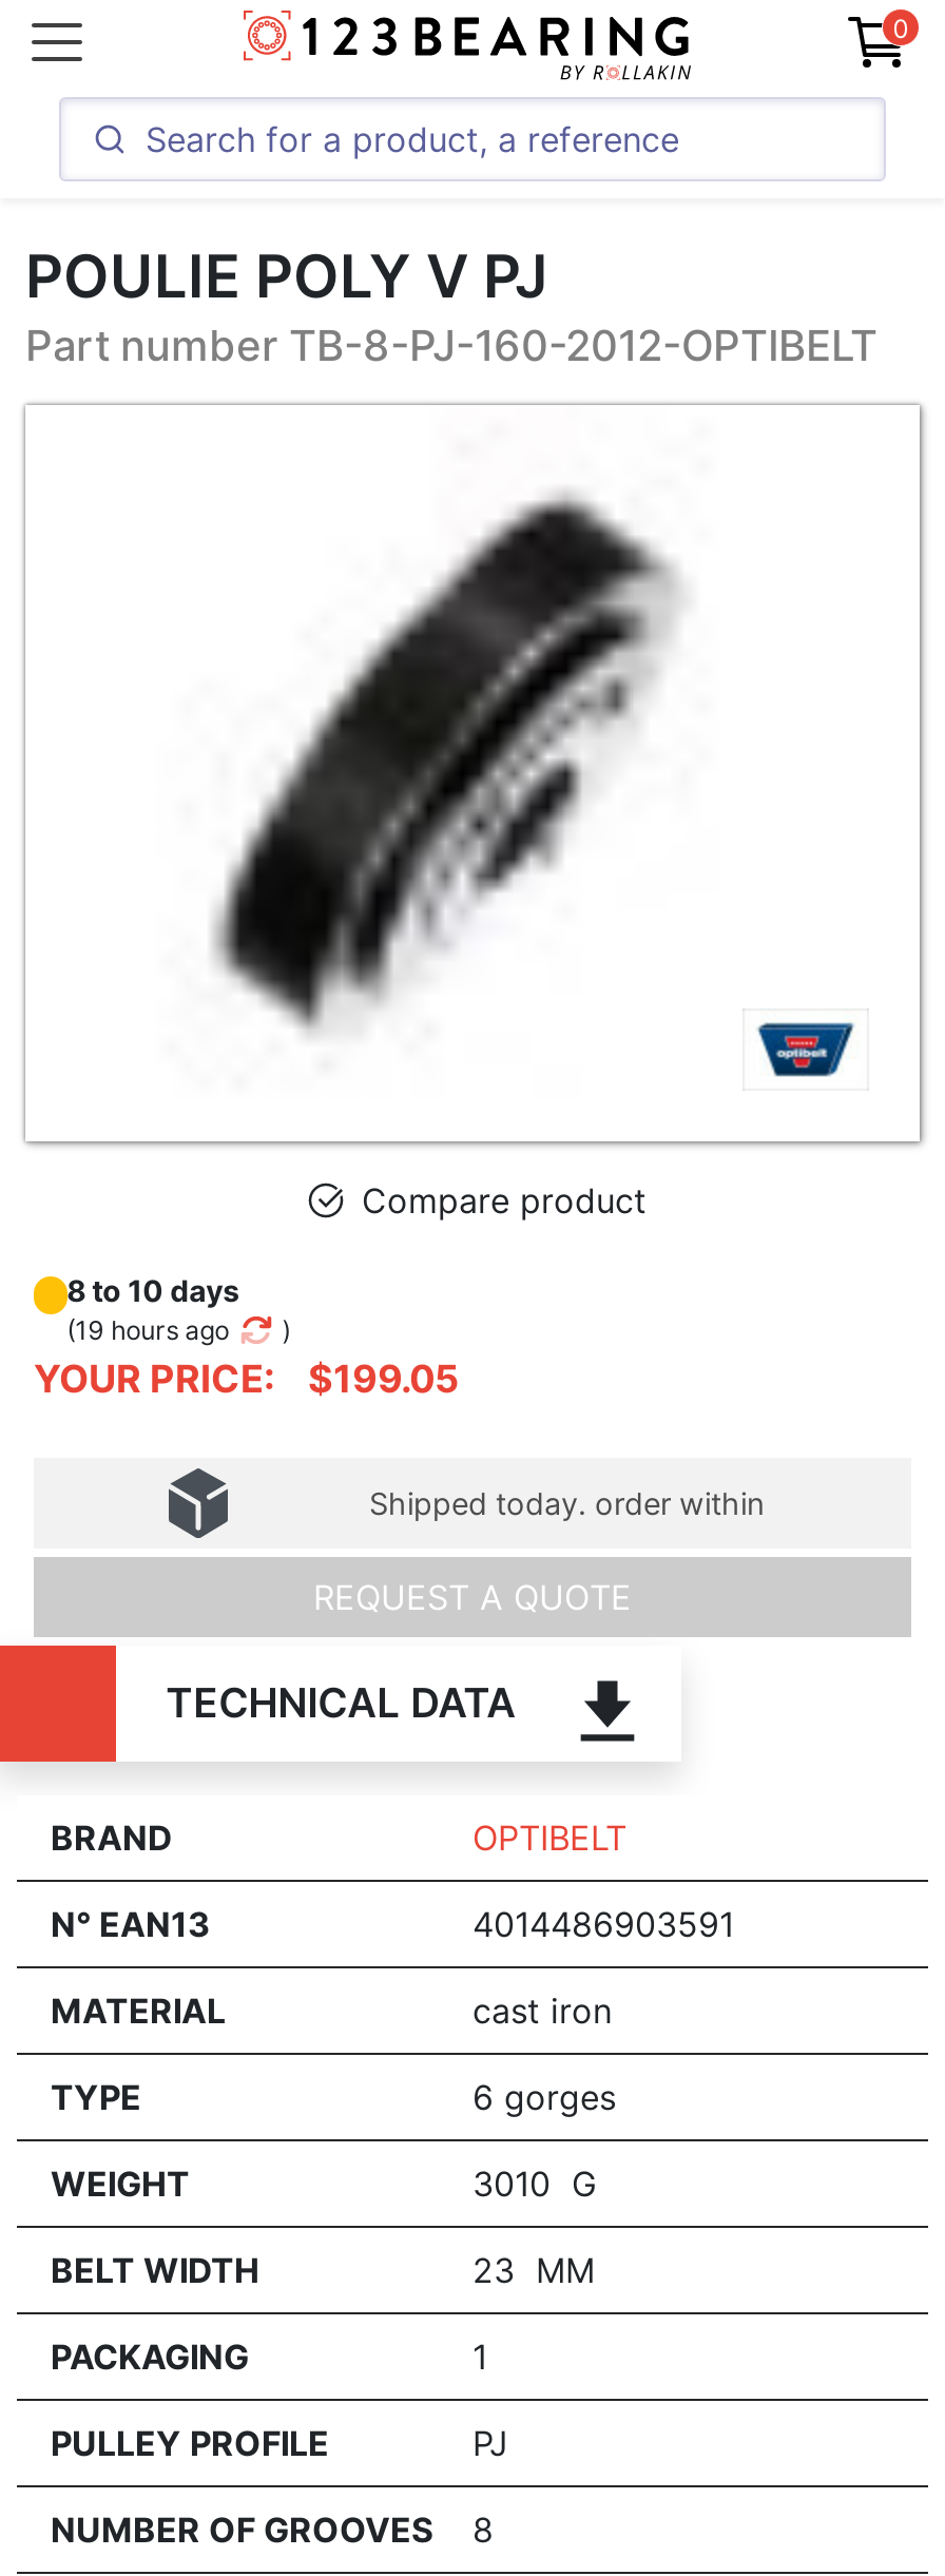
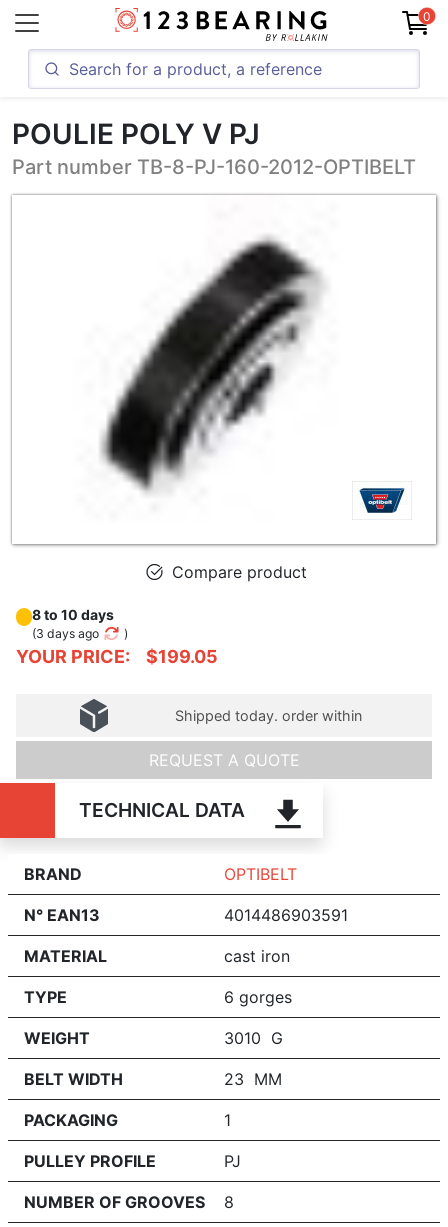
- (19 hours ago
+ (3 days ago
